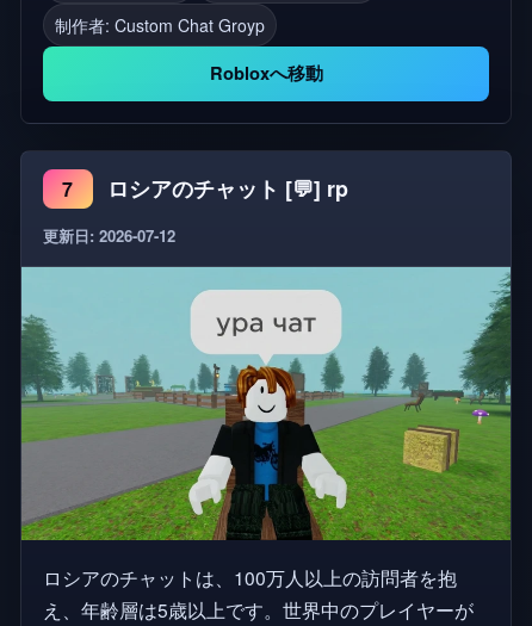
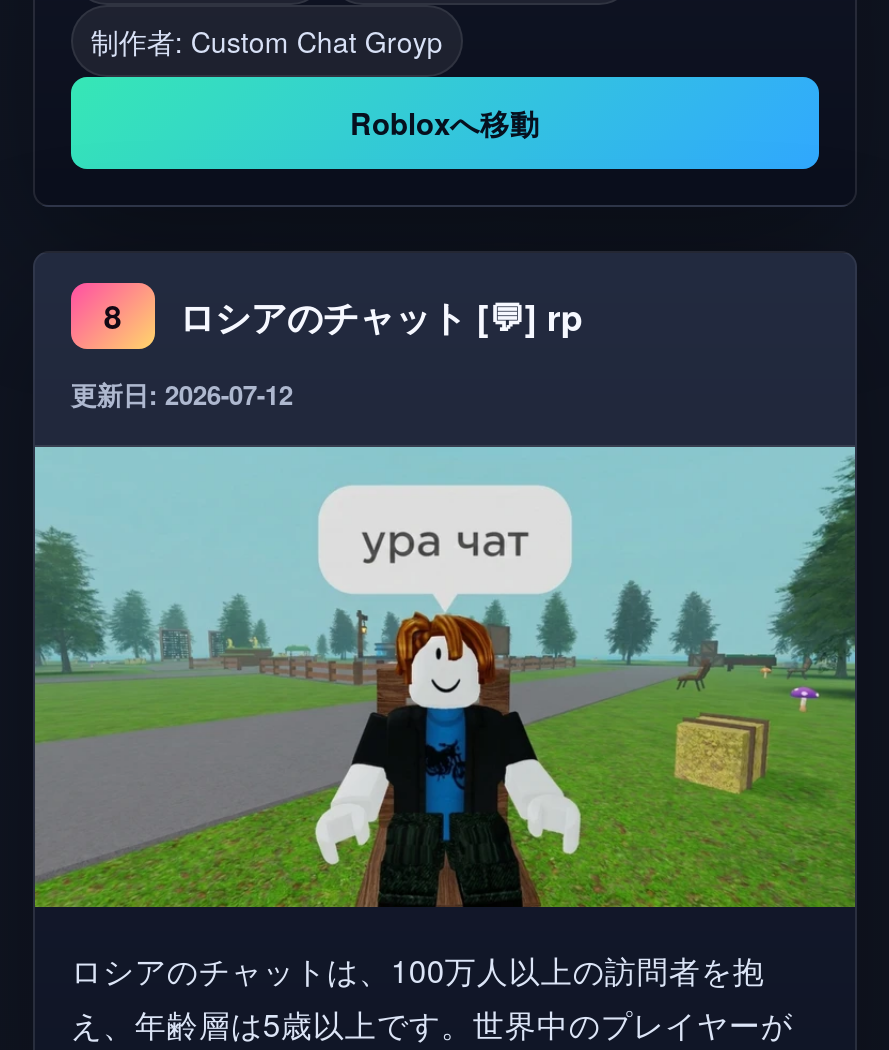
- 7
+ 8
